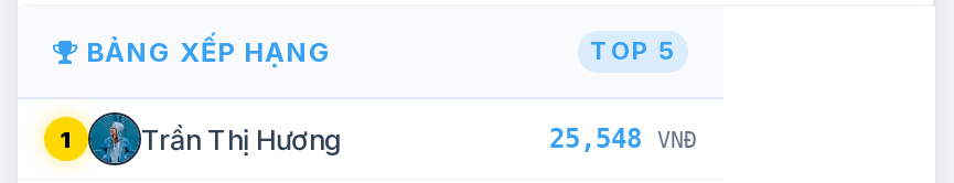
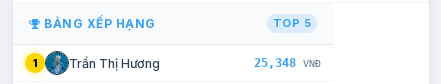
- 25,548 VNĐ
+ 25,348 VNĐ
